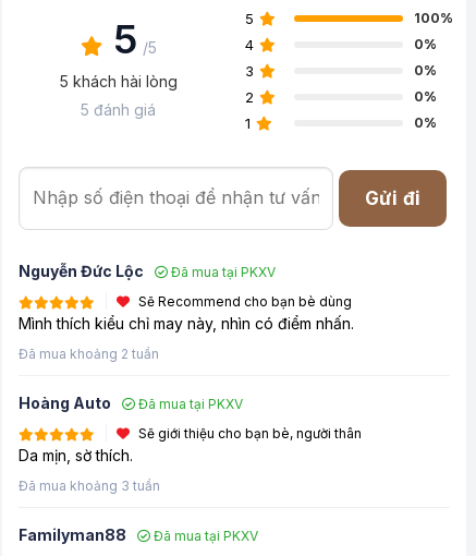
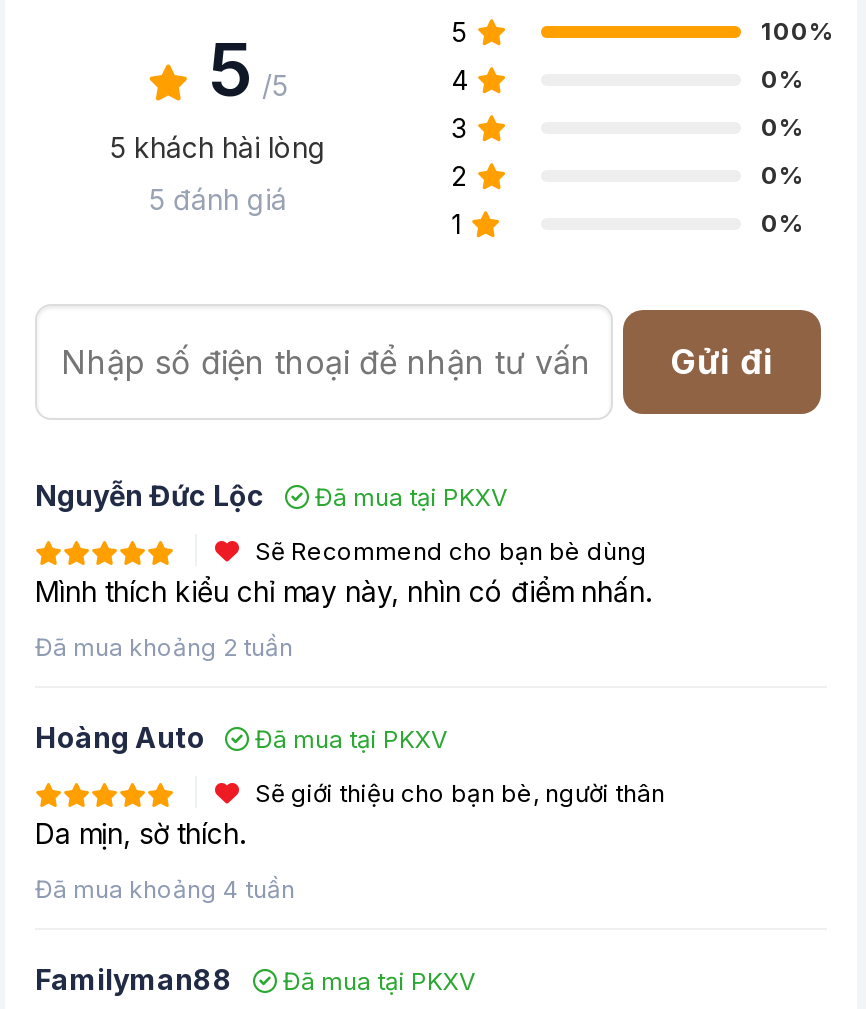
- Đã mua khoảng 3 tuần
+ Đã mua khoảng 4 tuần
